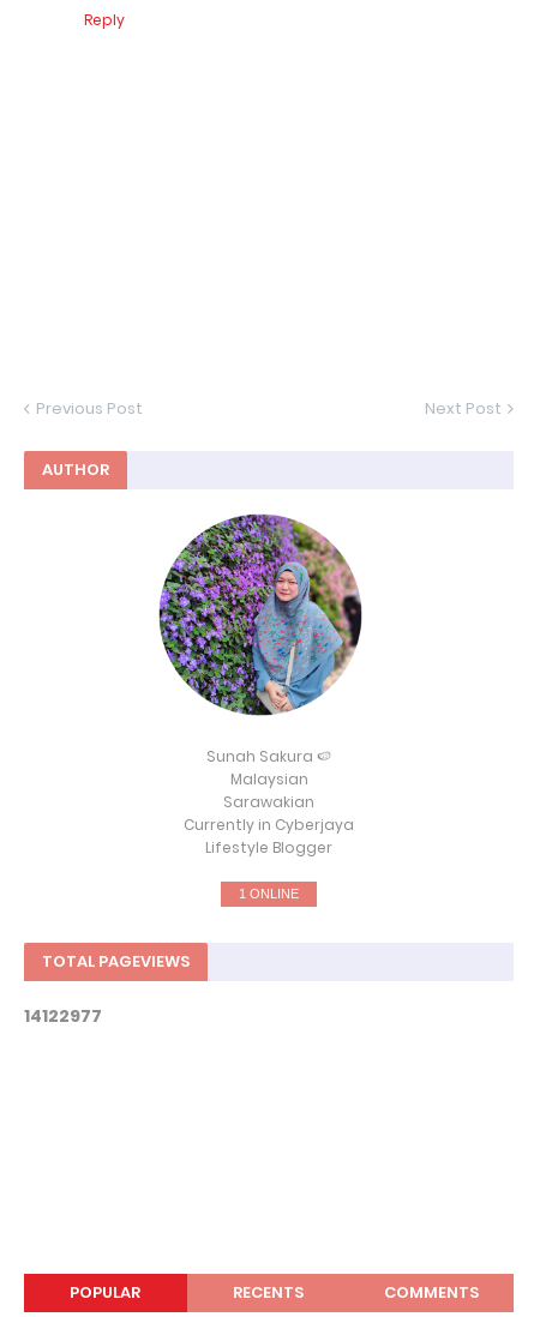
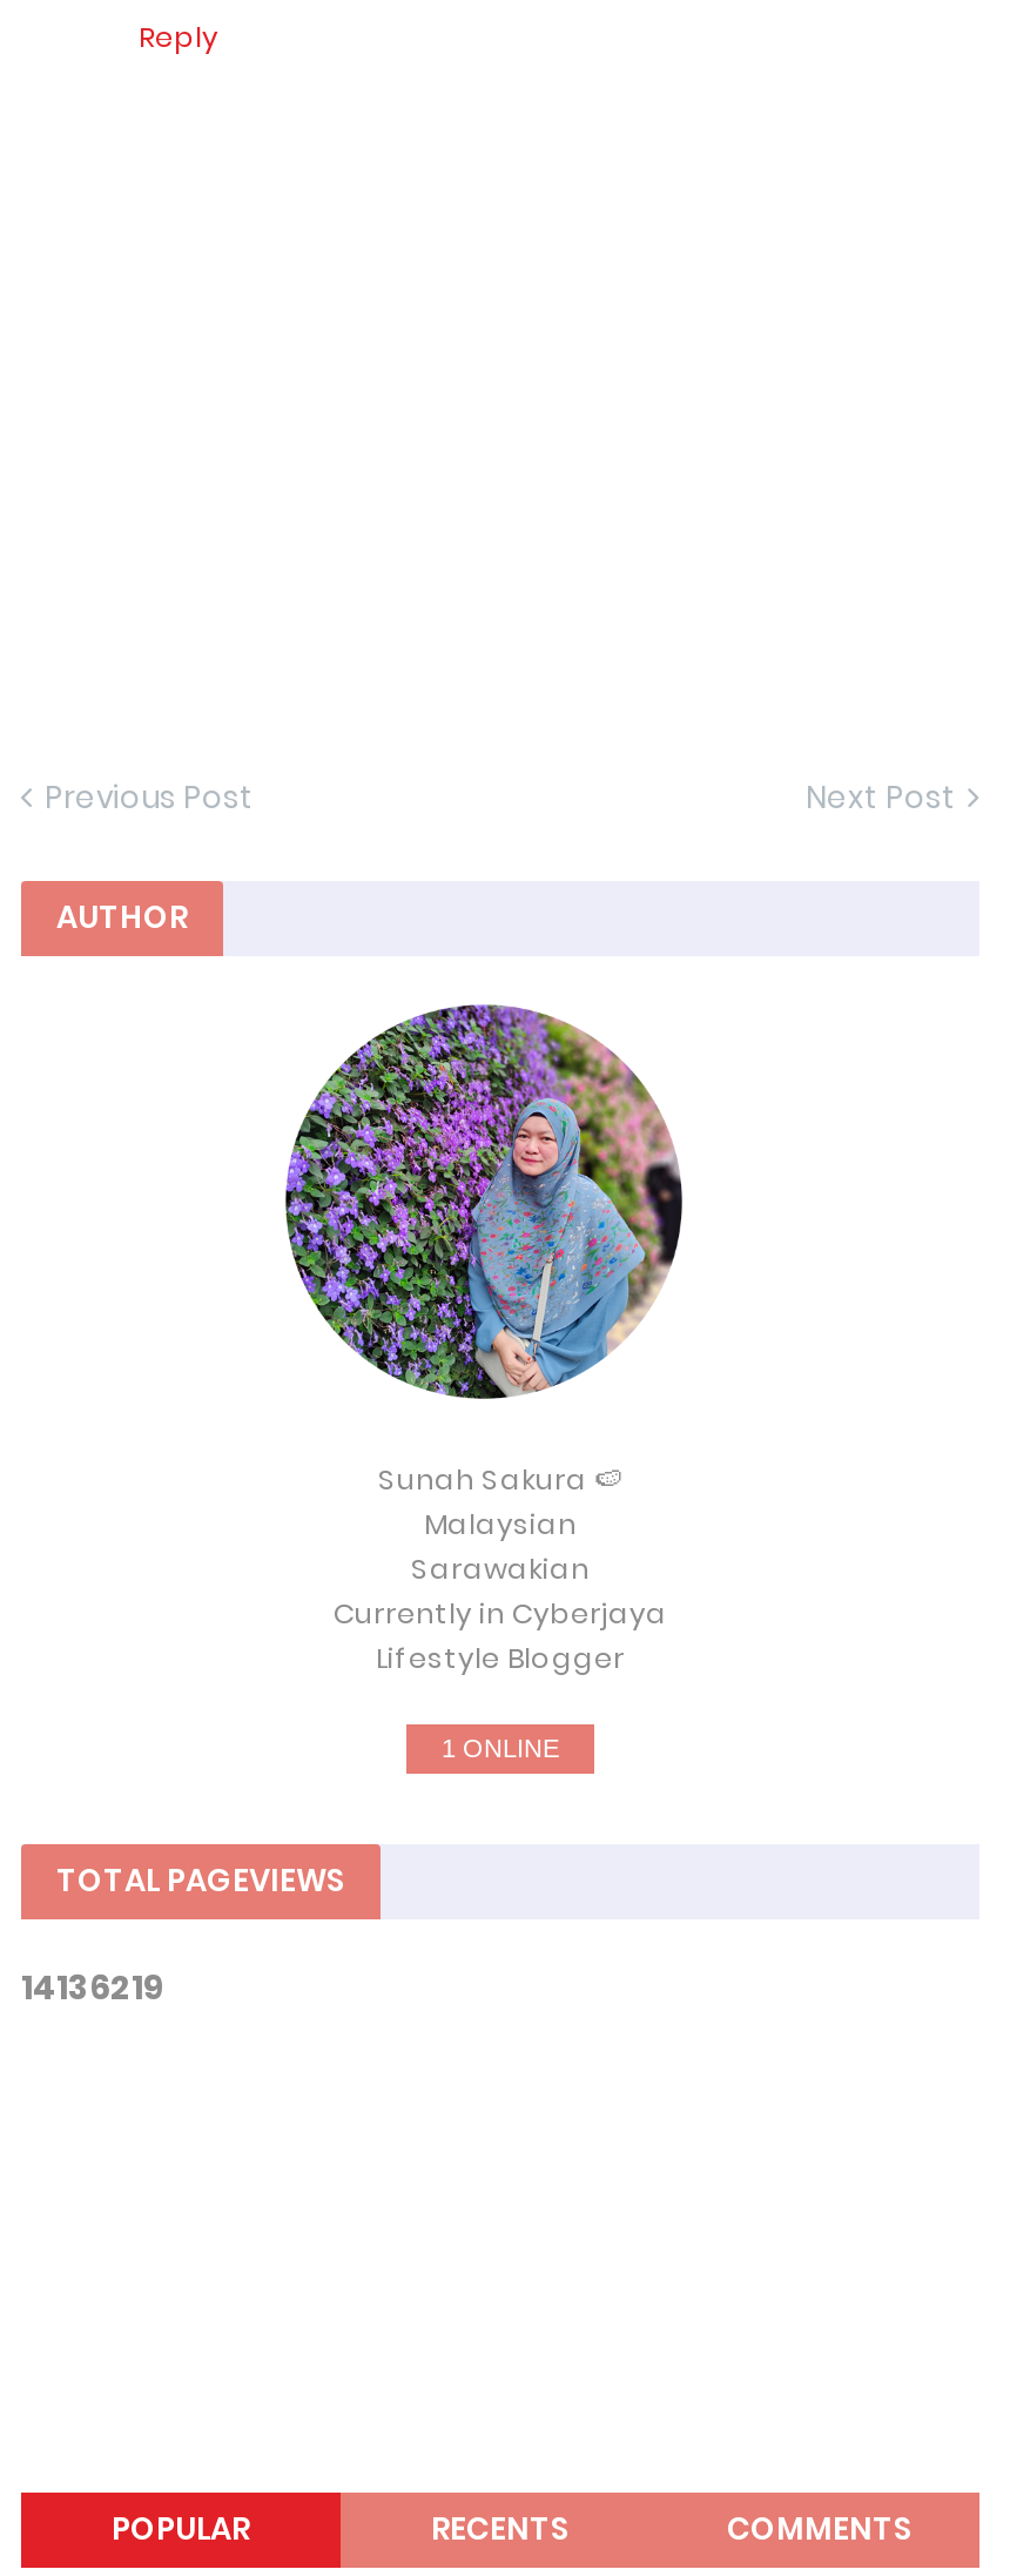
- 14122977
+ 14136219
